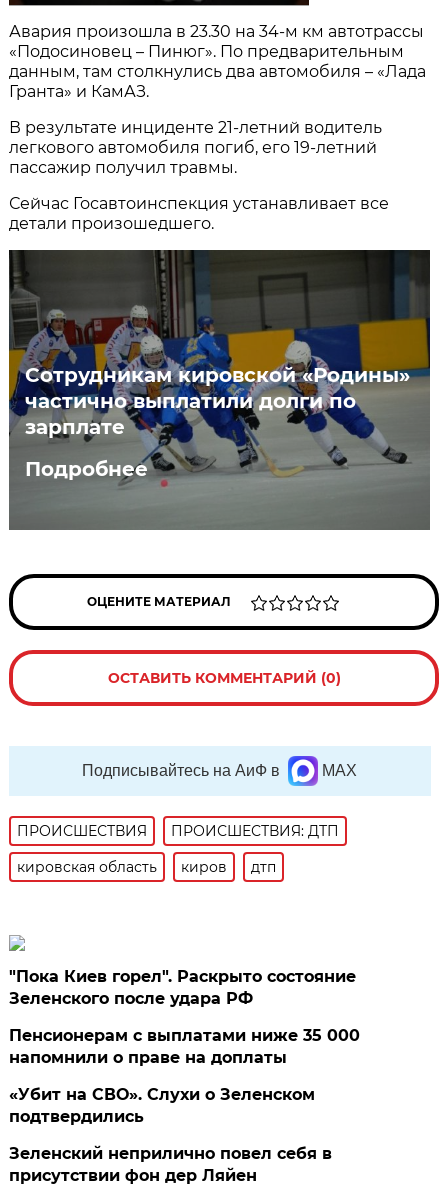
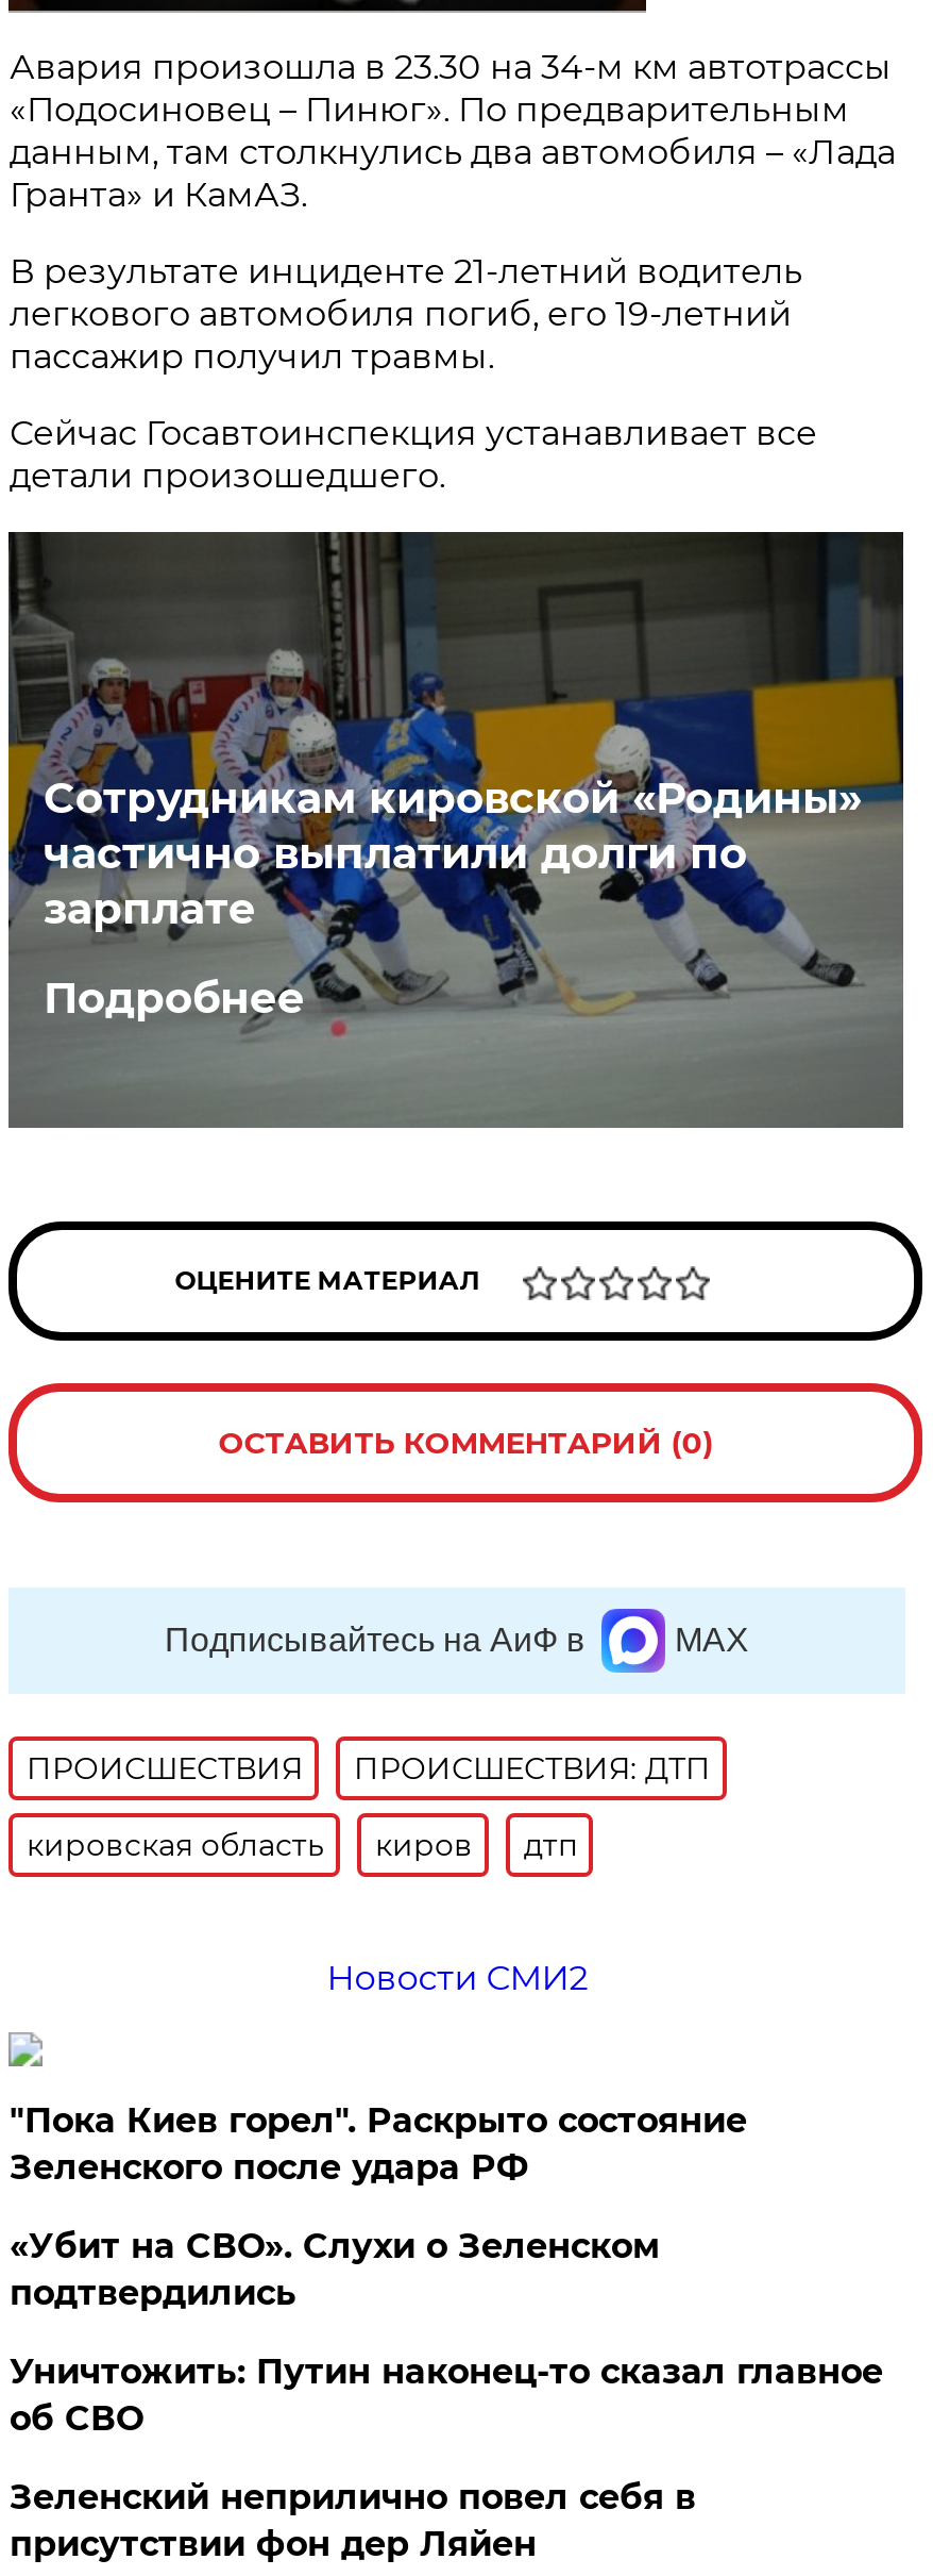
+ Новости СМИ2

- Пенсионерам с выплатами ниже 35 000
- напомнили о праве на доплаты

moved up: «Убит на СВО». Слухи о Зеленском | подтвердились

+ Уничтожить: Путин наконец-то сказал главное
+ об СВО
